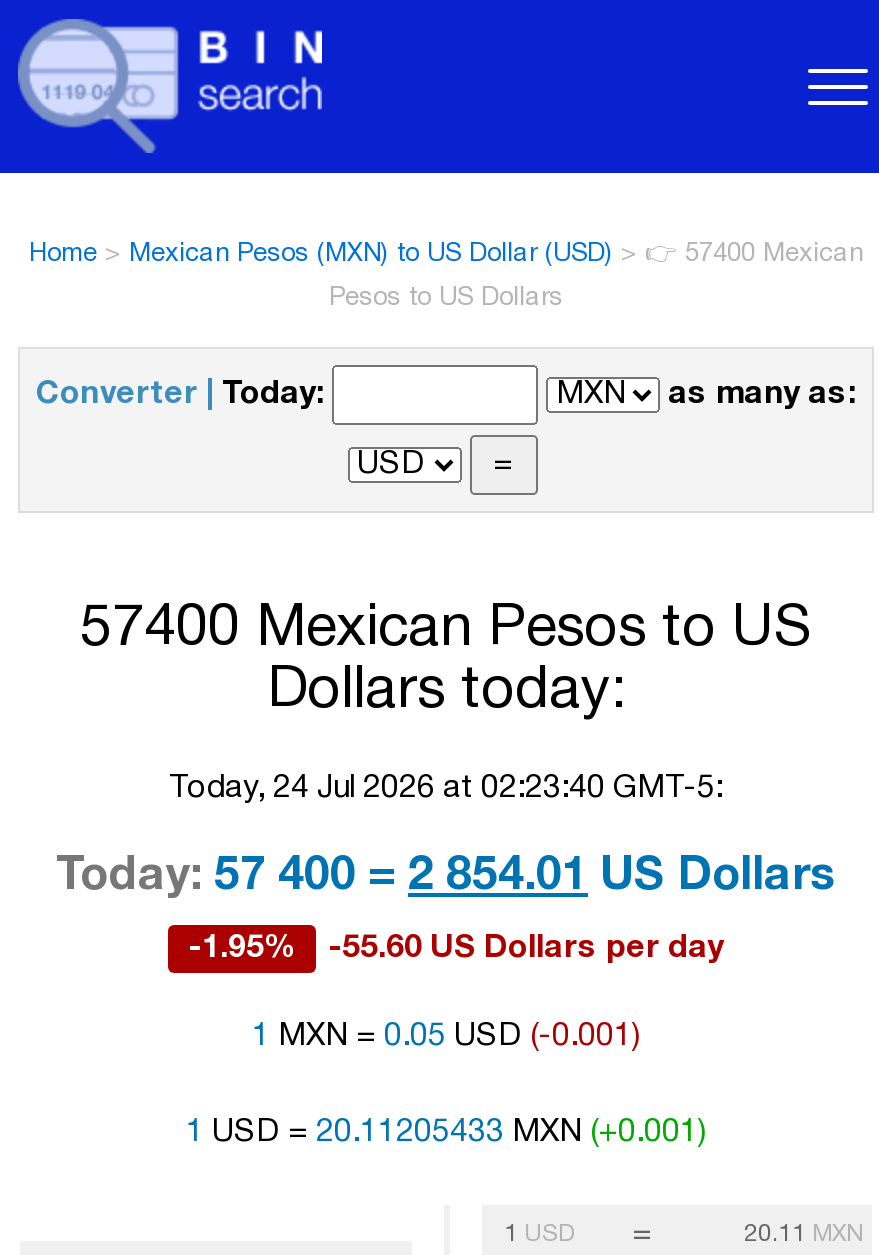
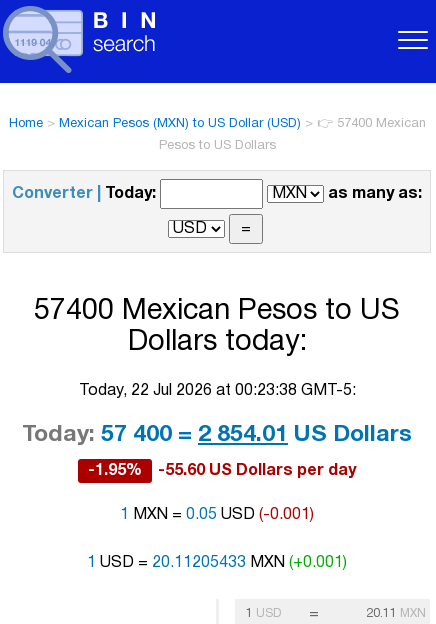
- Today, 24 Jul 2026 at 02:23:40 GMT-5:
+ Today, 22 Jul 2026 at 00:23:38 GMT-5:
